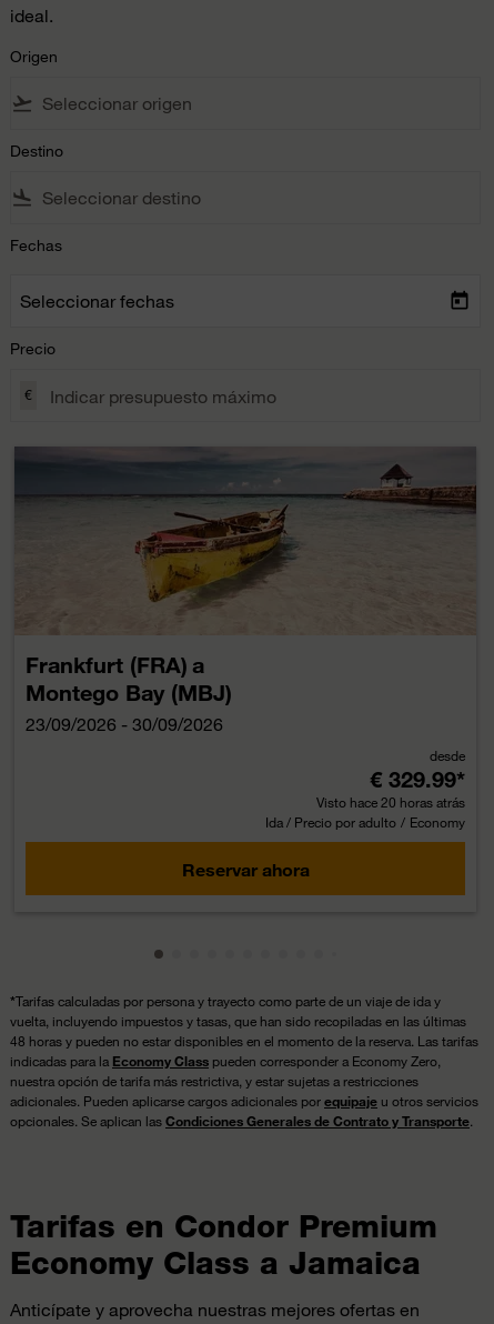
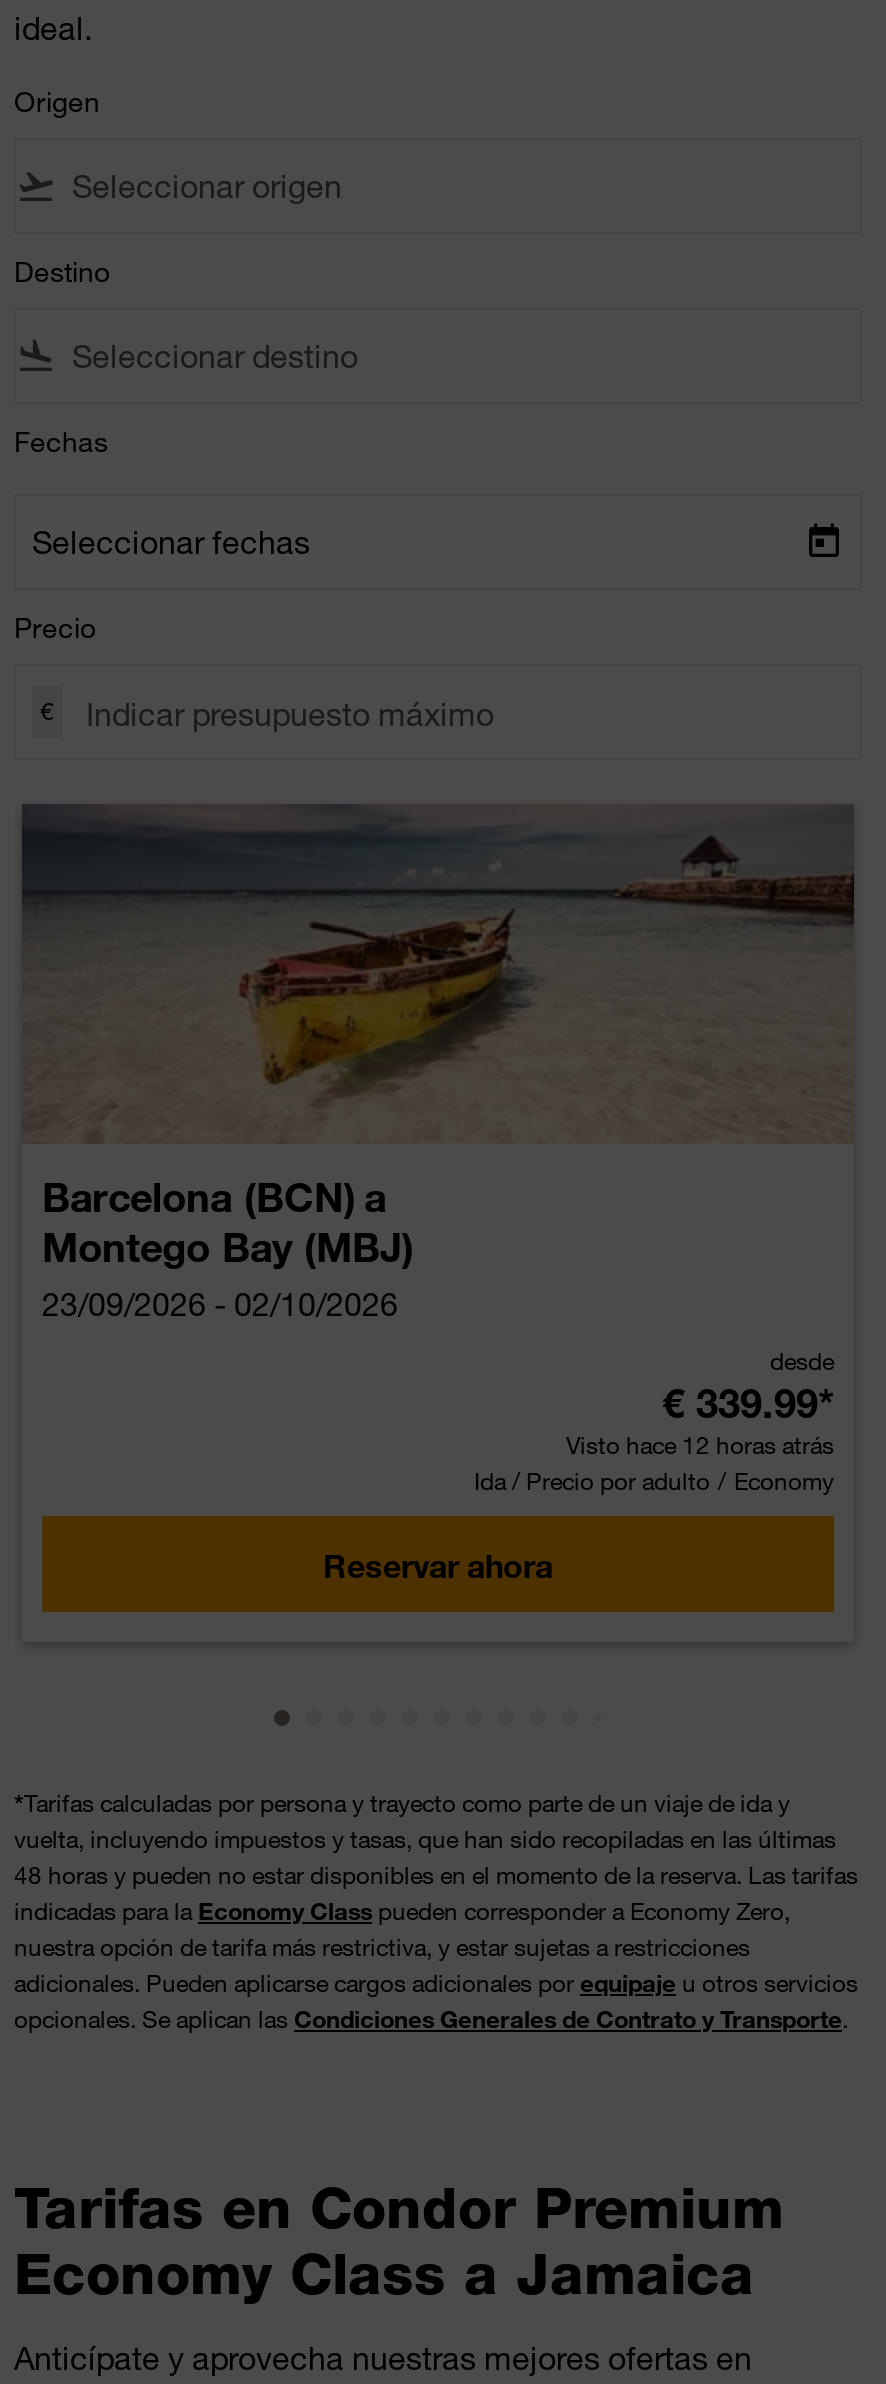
- Frankfurt (FRA) a
+ Barcelona (BCN) a

- 23/09/2026 - 30/09/2026
+ 23/09/2026 - 02/10/2026

- € 329.99*
+ € 339.99*

- Visto hace 20 horas atrás
+ Visto hace 12 horas atrás
